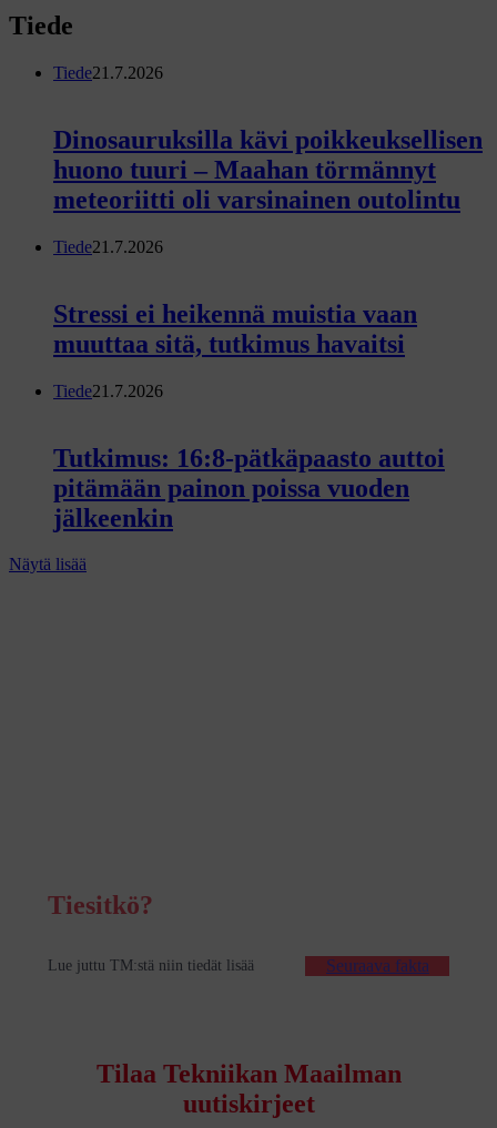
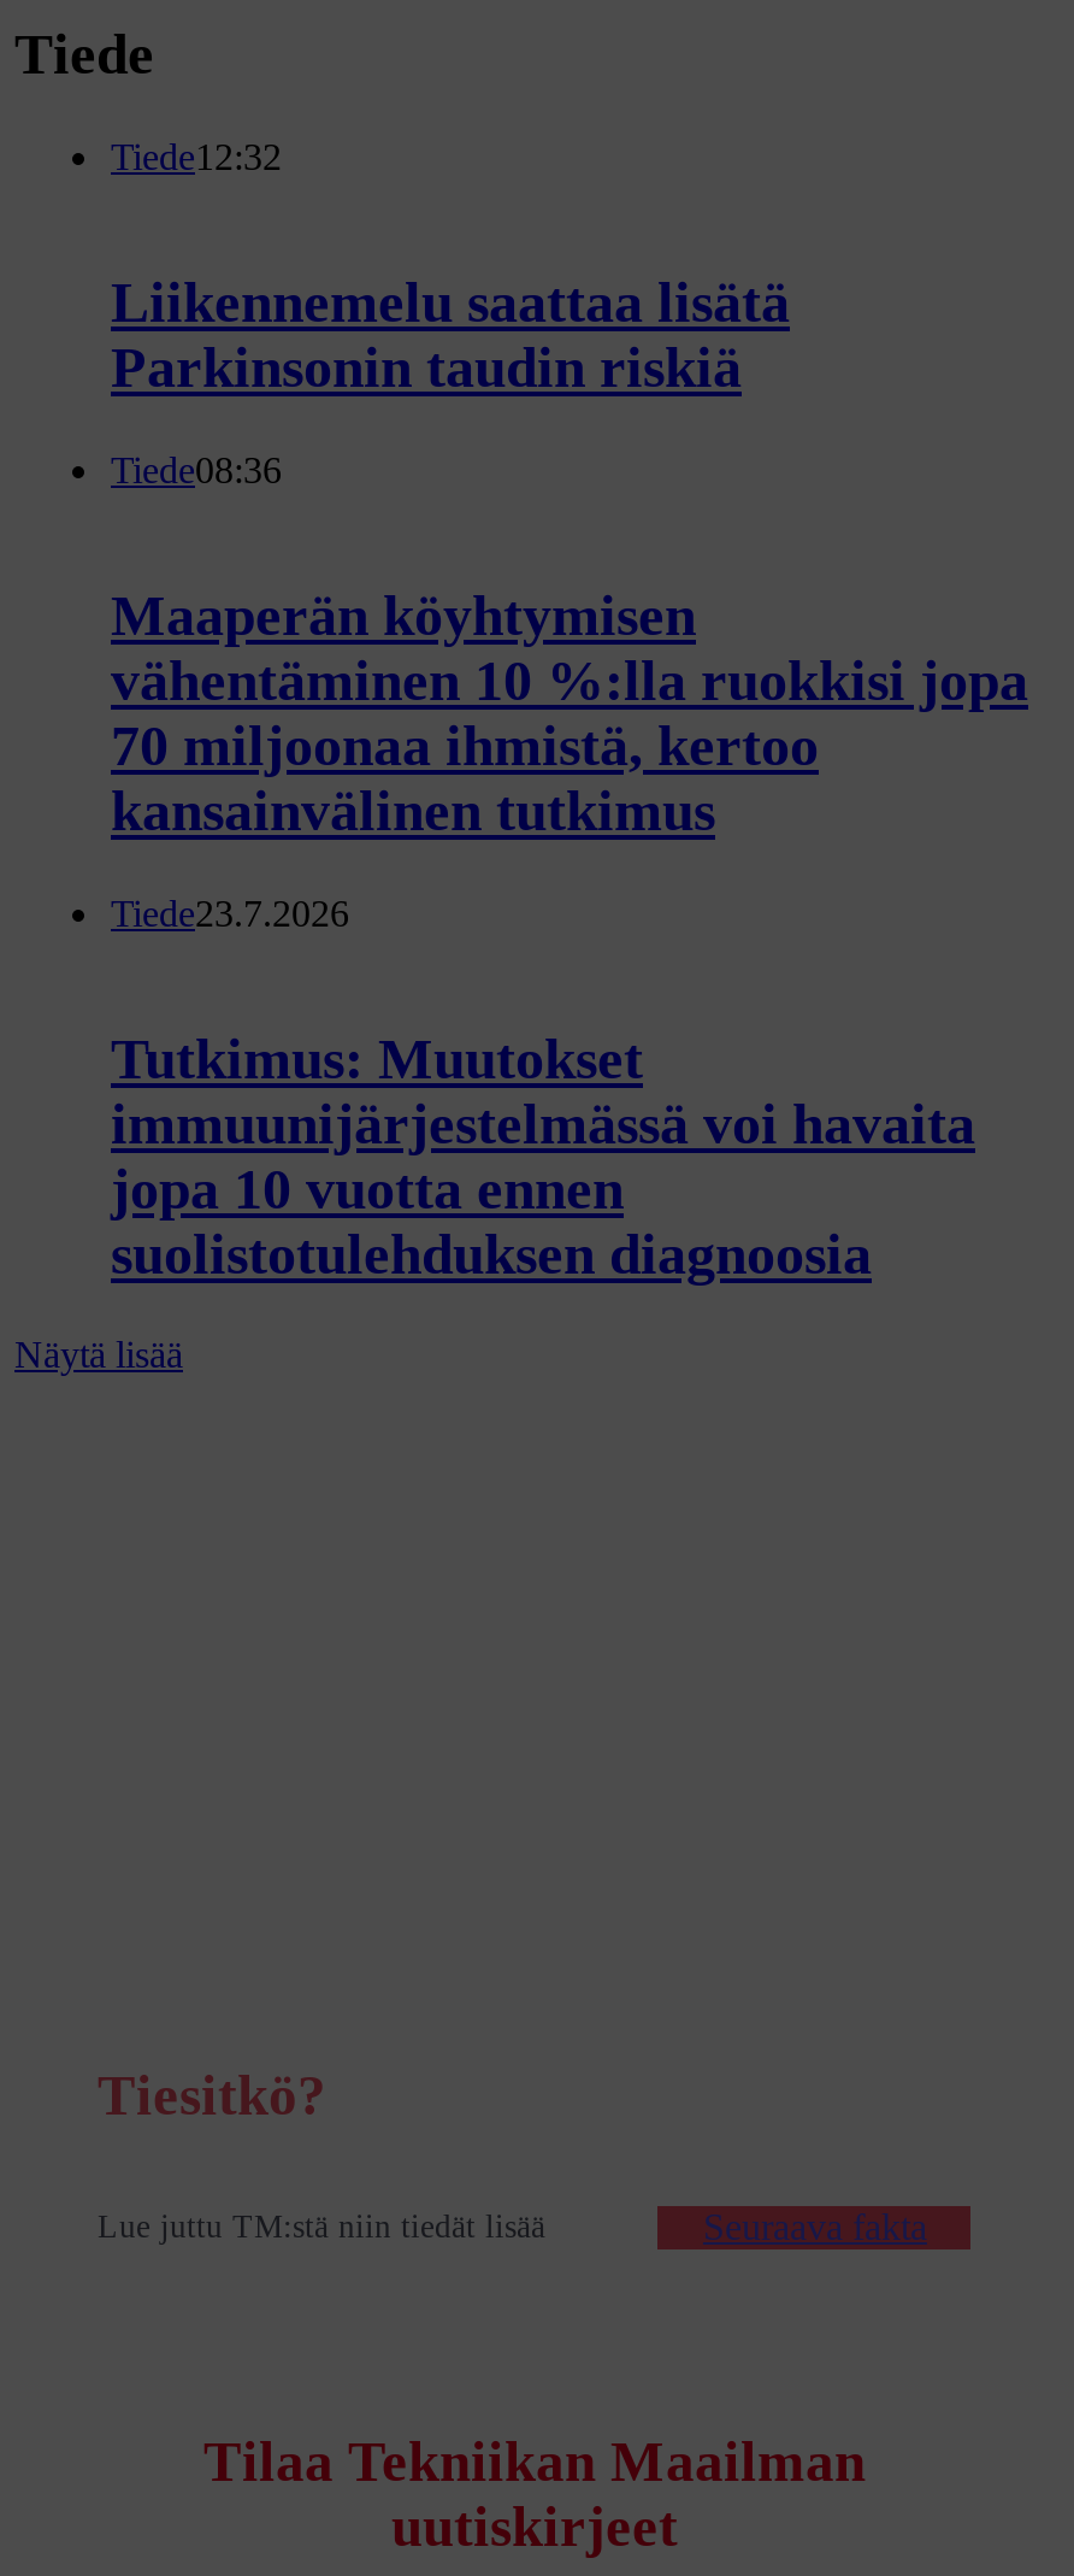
- Tiede21.7.2026
+ Tiede12:32

- Dinosauruksilla kävi poikkeuksellisen
- huono tuuri – Maahan törmännyt
- meteoriitti oli varsinainen outolintu
+ Liikennemelu saattaa lisätä
+ Parkinsonin taudin riskiä

- Tiede21.7.2026
+ Tiede08:36

- Stressi ei heikennä muistia vaan
- muuttaa sitä, tutkimus havaitsi
+ Maaperän köyhtymisen
+ vähentäminen 10 %:lla ruokkisi jopa
+ 70 miljoonaa ihmistä, kertoo
+ kansainvälinen tutkimus

- Tiede21.7.2026
+ Tiede23.7.2026

- Tutkimus: 16:8-pätkäpaasto auttoi
- pitämään painon poissa vuoden
- jälkeenkin
+ Tutkimus: Muutokset
+ immuunijärjestelmässä voi havaita
+ jopa 10 vuotta ennen
+ suolistotulehduksen diagnoosia
